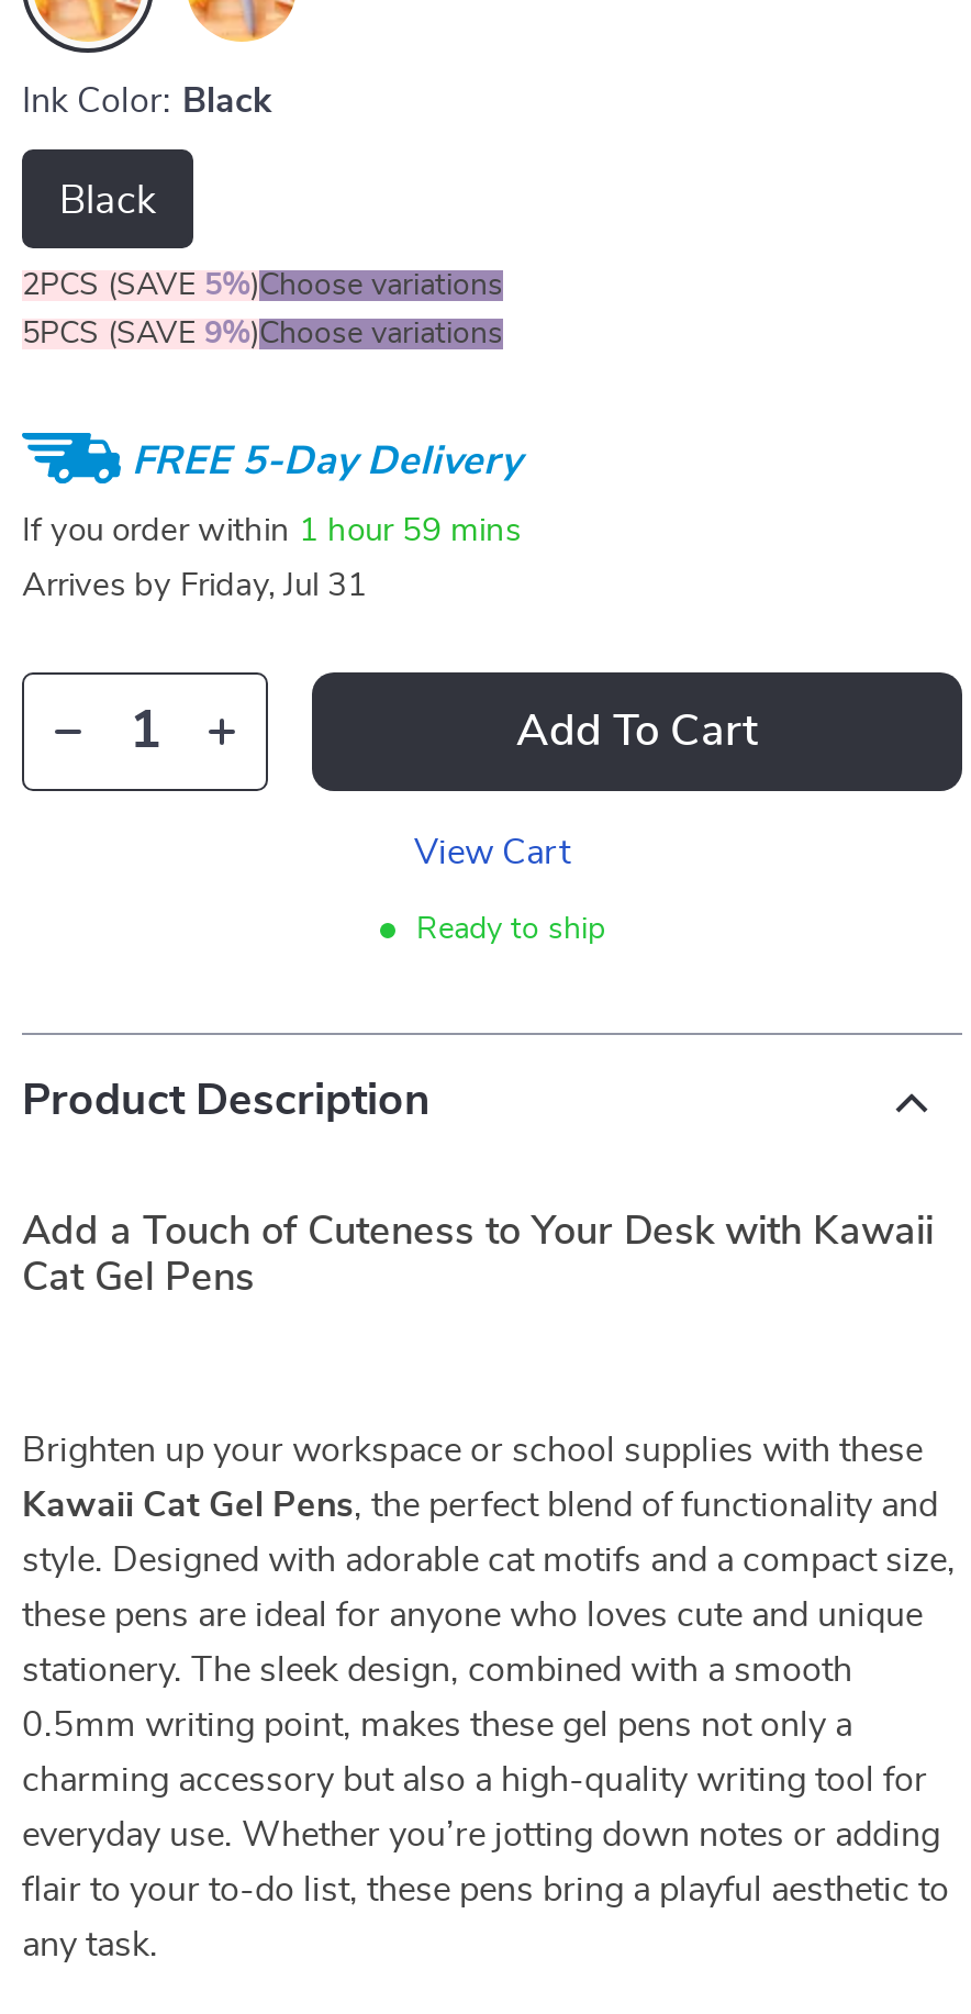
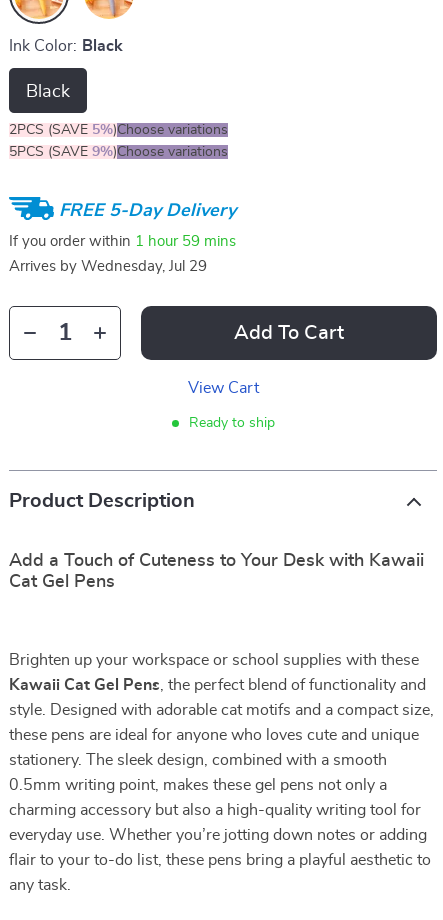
- Arrives by Friday, Jul 31
+ Arrives by Wednesday, Jul 29
